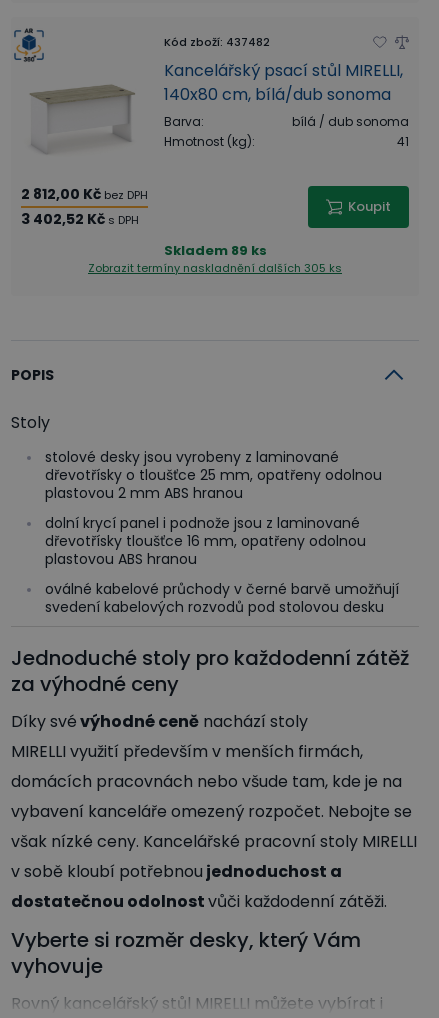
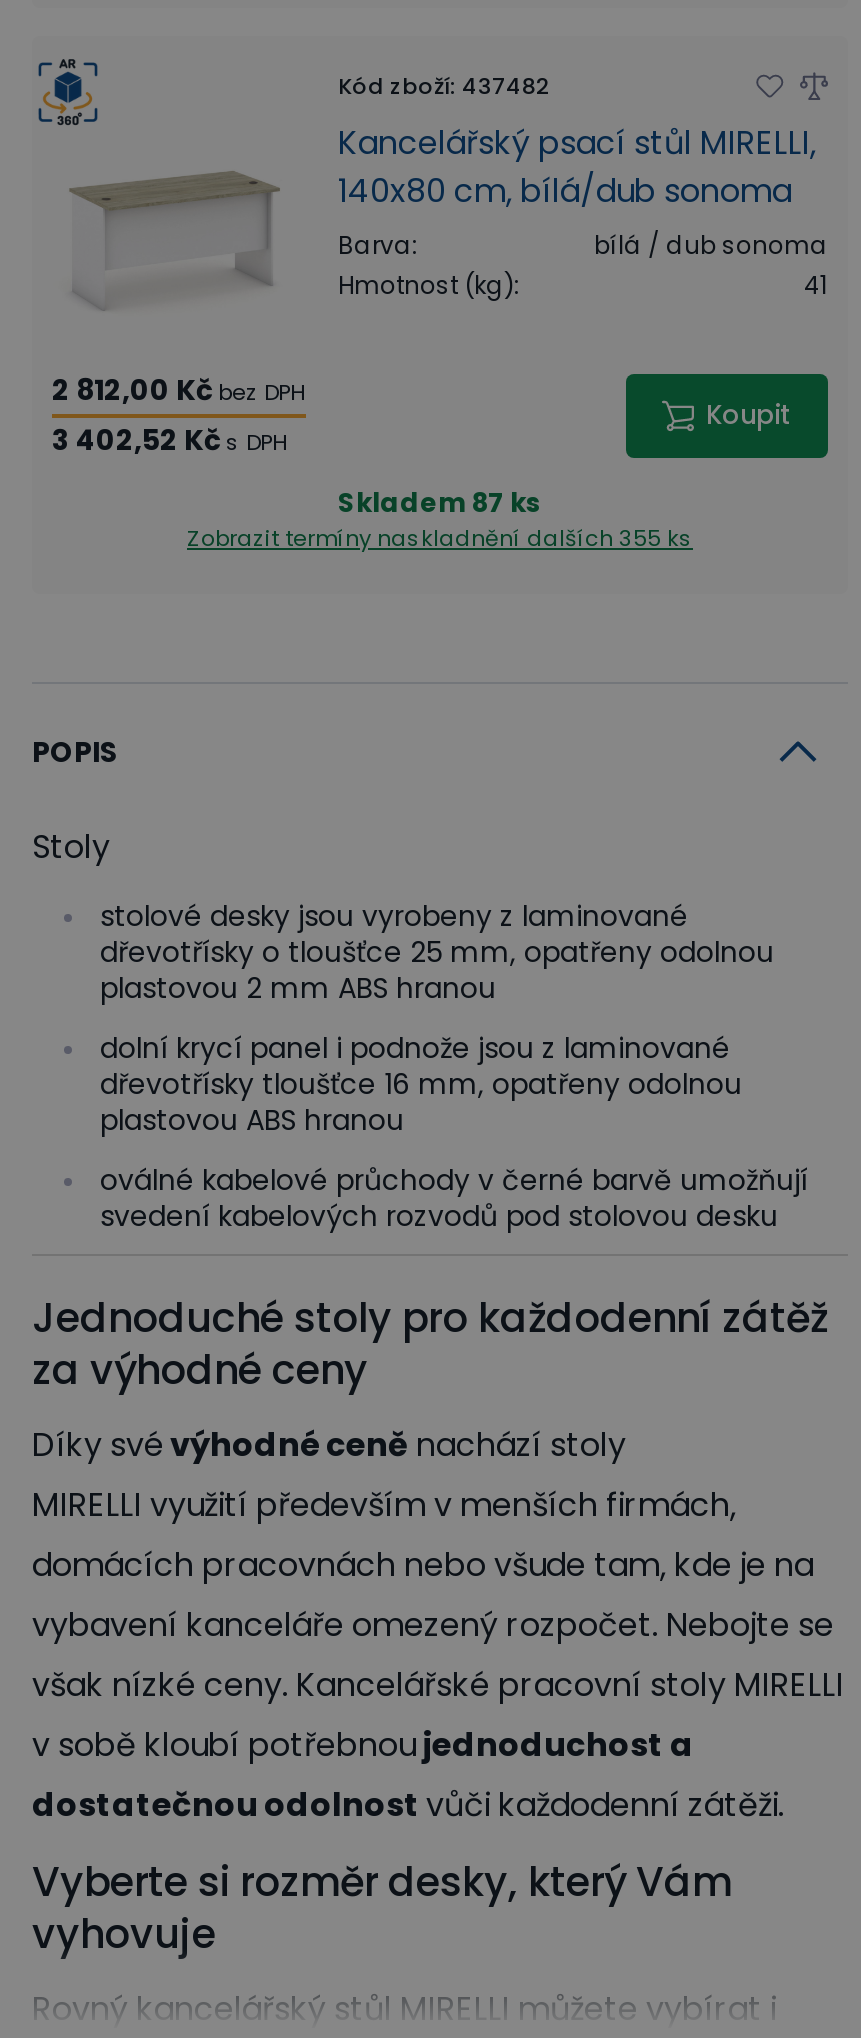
- Skladem 89 ks
+ Skladem 87 ks

- Zobrazit termíny naskladnění dalších 305 ks
+ Zobrazit termíny naskladnění dalších 355 ks
